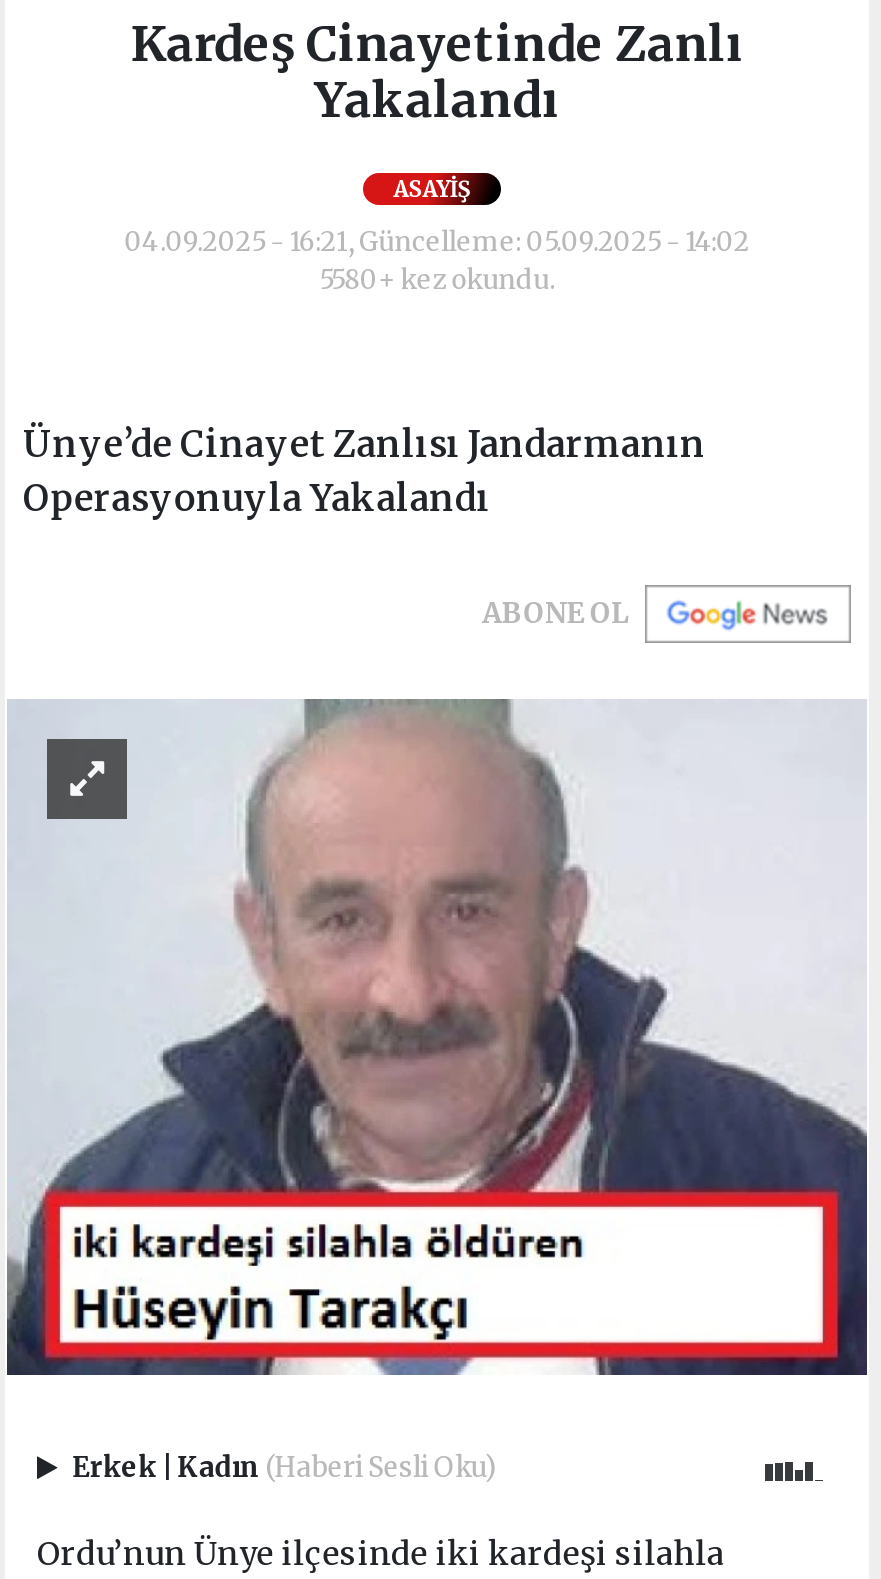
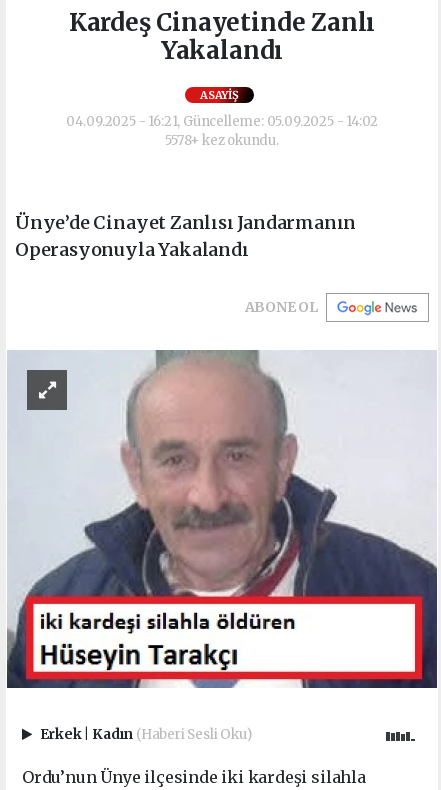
- 5580+ kez okundu.
+ 5578+ kez okundu.
